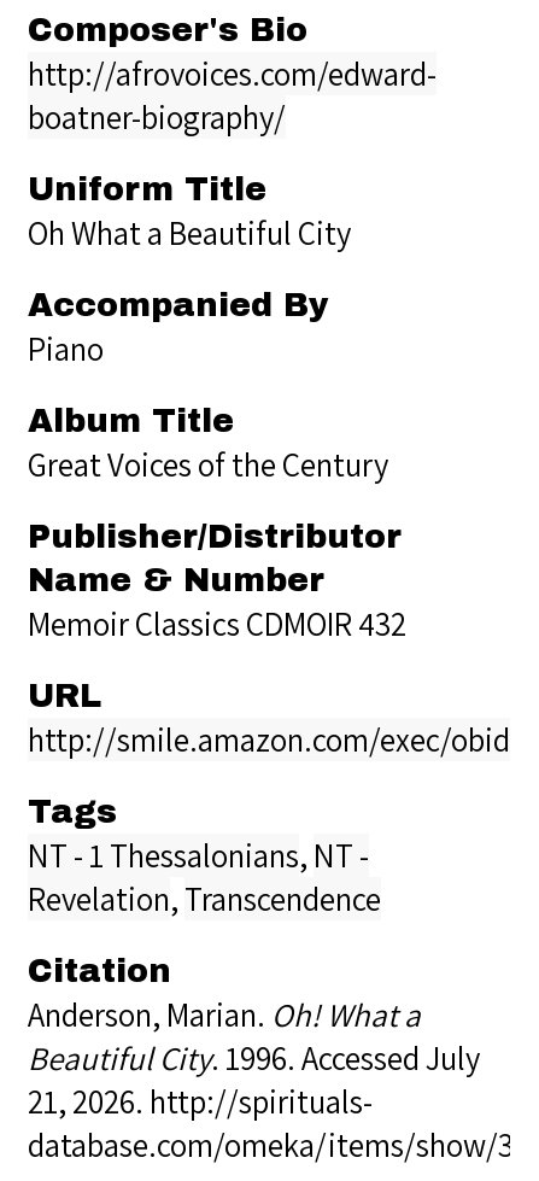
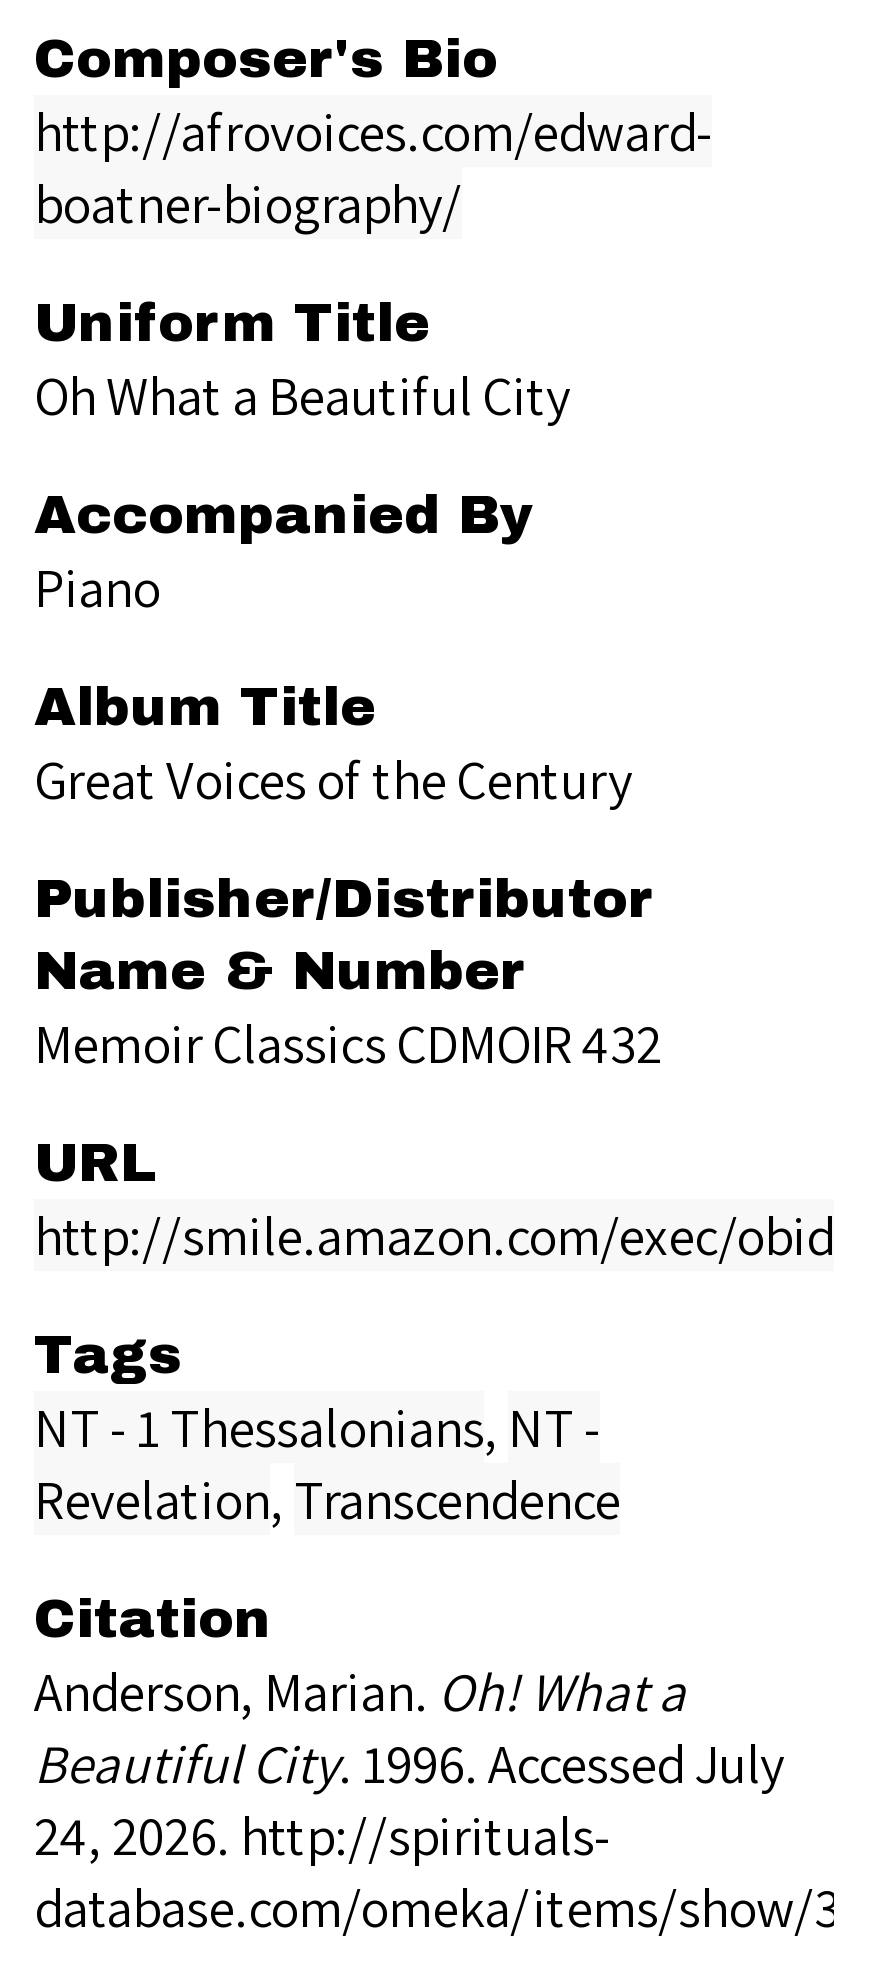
- 21, 2026. http://spirituals-
+ 24, 2026. http://spirituals-
